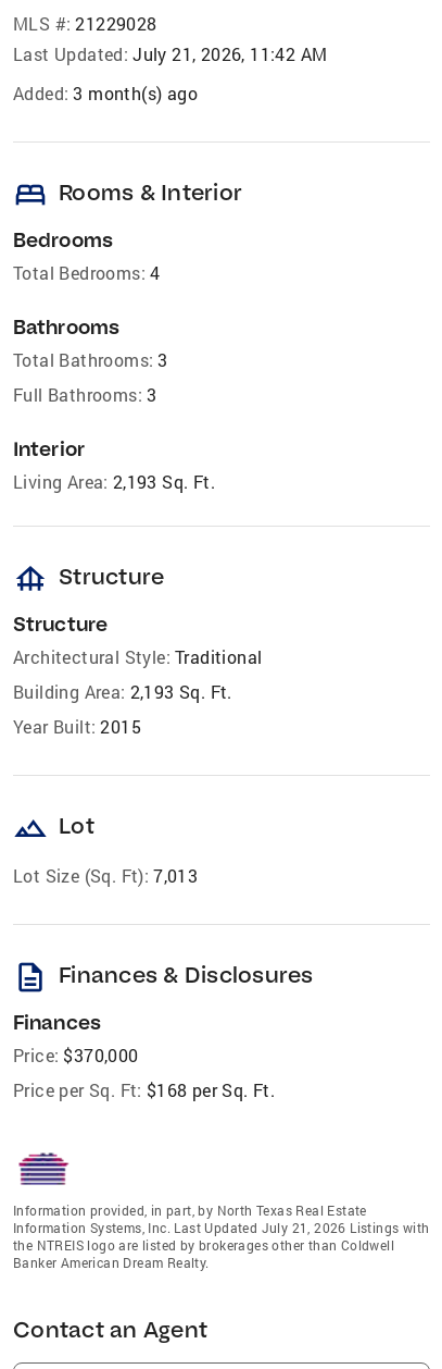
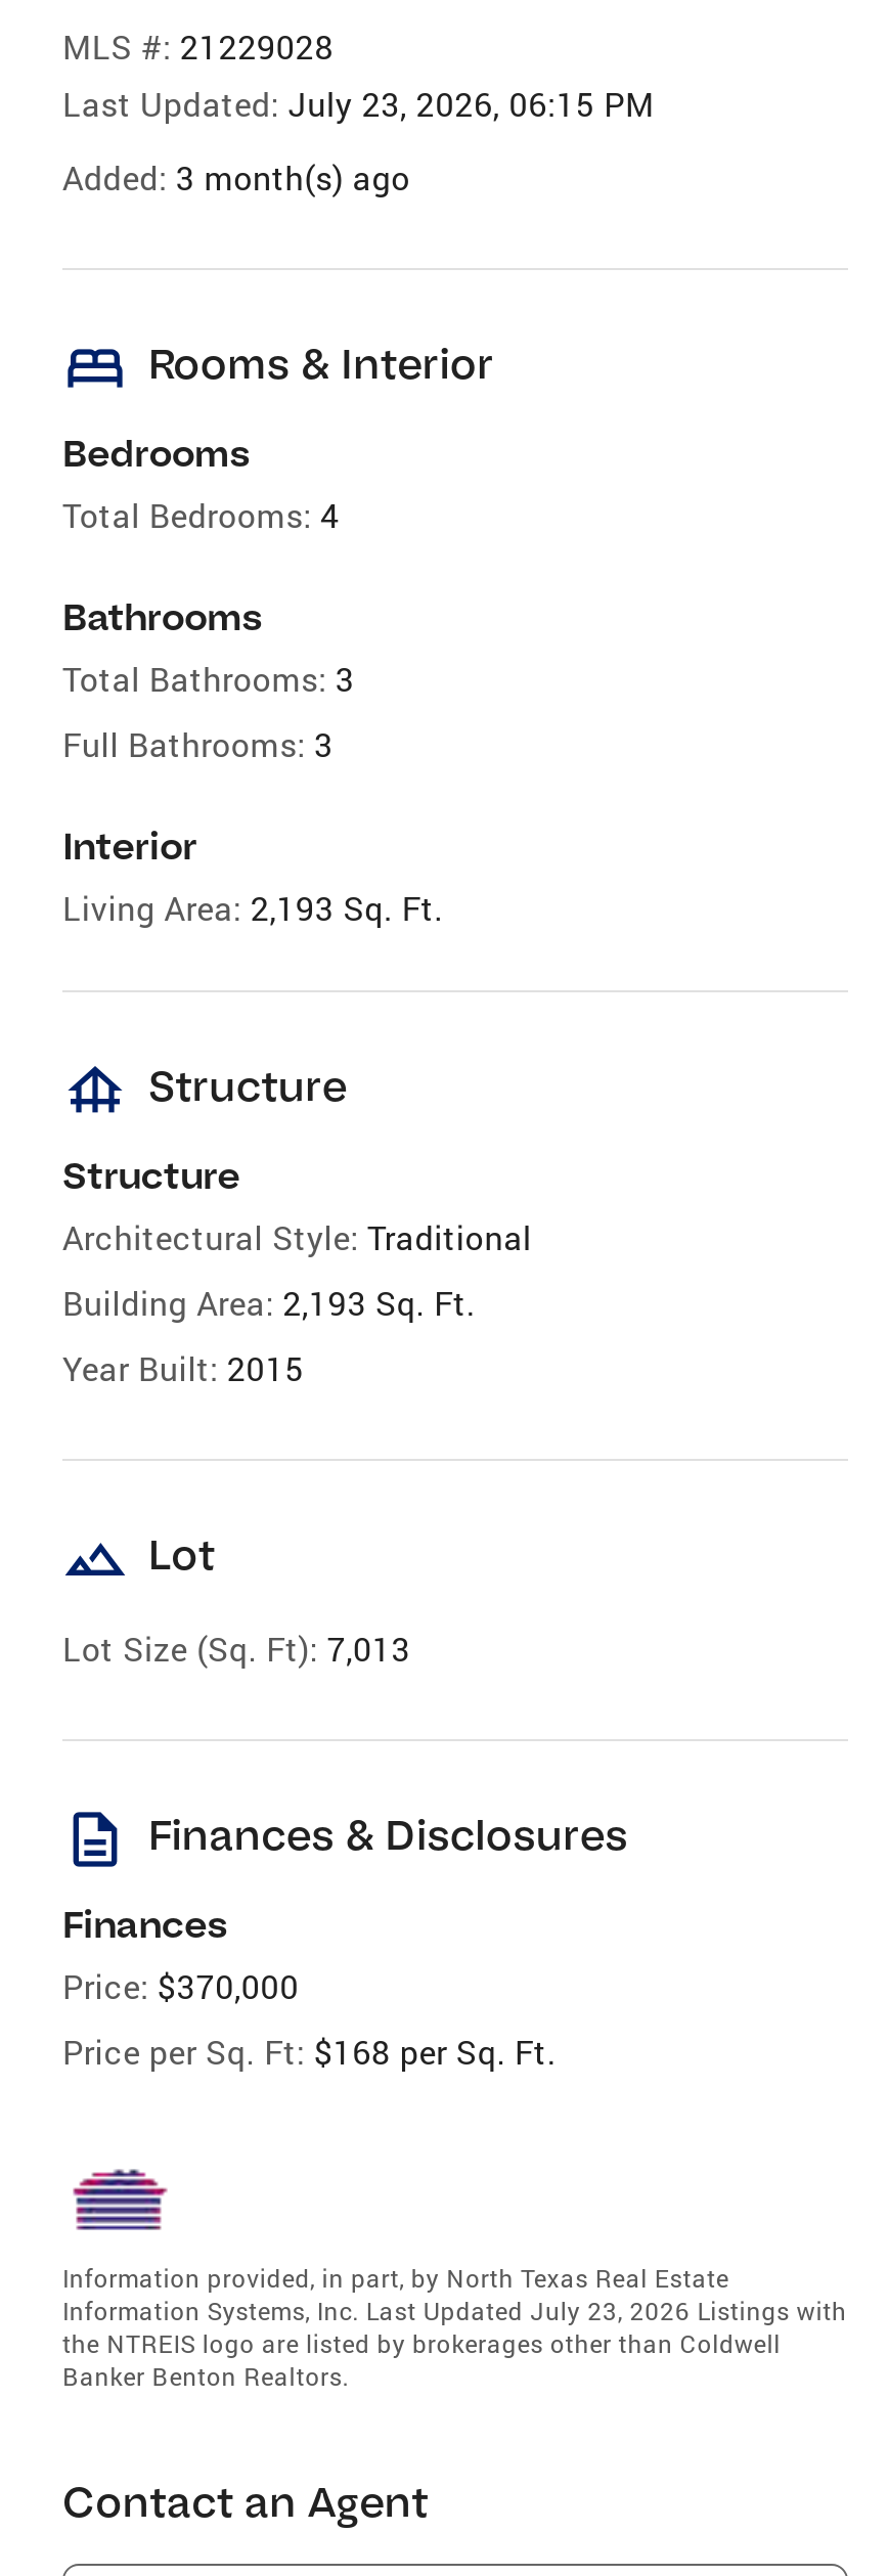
- Last Updated: July 21, 2026, 11:42 AM
+ Last Updated: July 23, 2026, 06:15 PM

- Information Systems, Inc. Last Updated July 21, 2026 Listings with
+ Information Systems, Inc. Last Updated July 23, 2026 Listings with

- Banker American Dream Realty.
+ Banker Benton Realtors.
